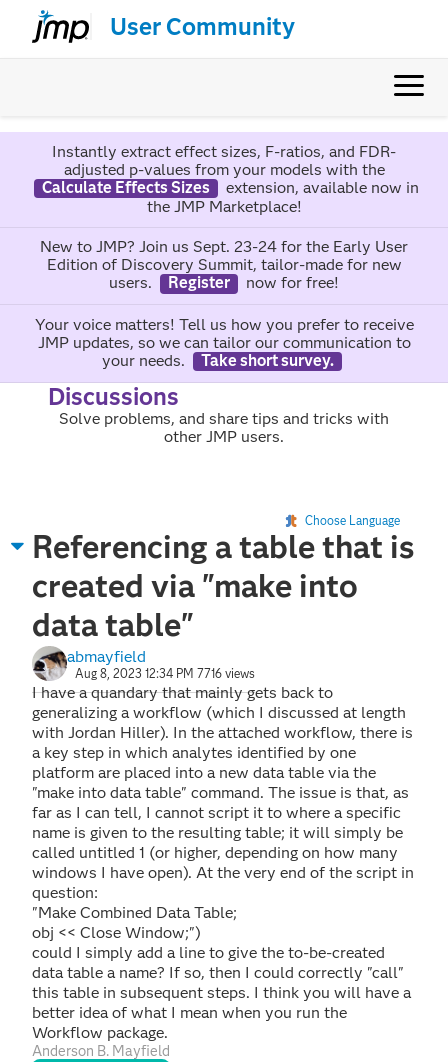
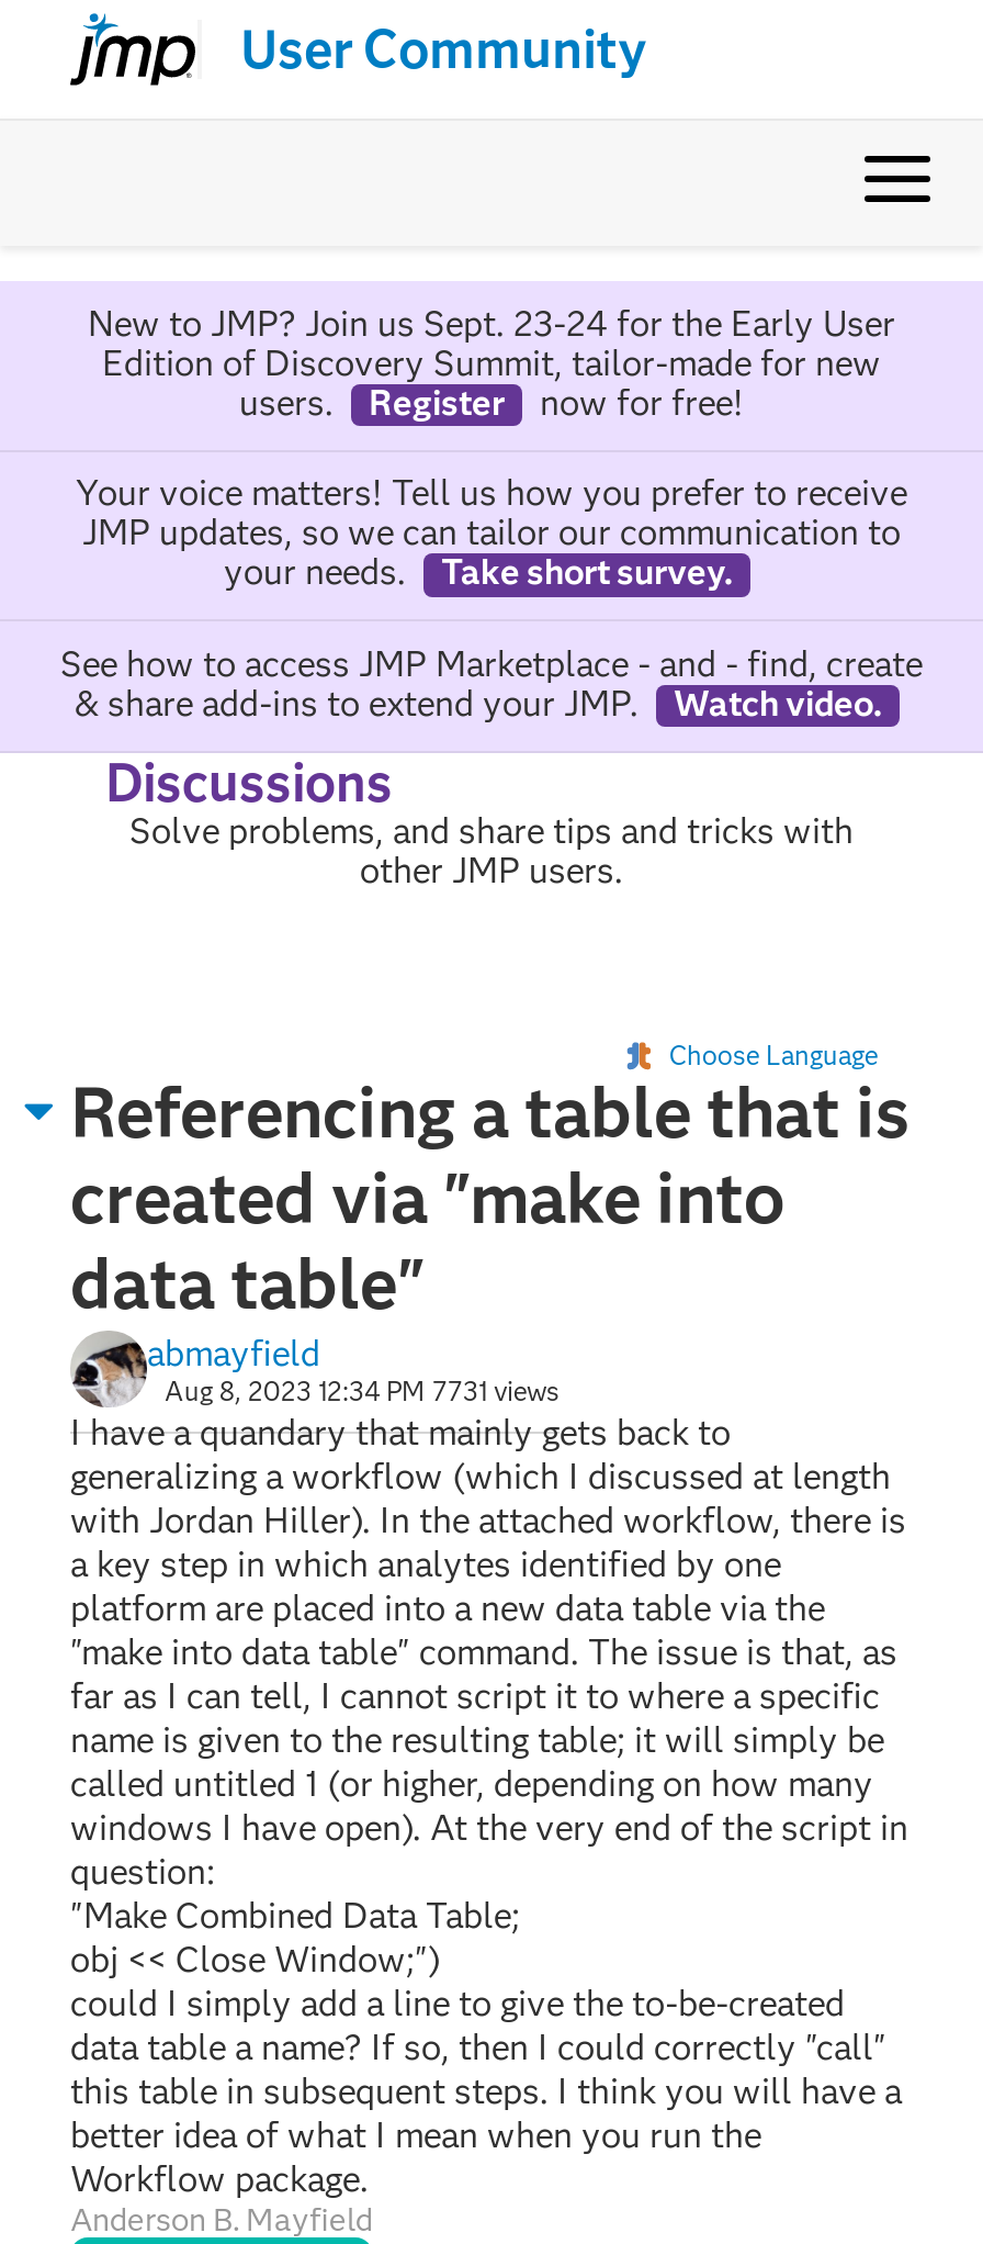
- Instantly extract effect sizes, F-ratios, and FDR-
- adjusted p-values from your models with the
- Calculate Effects Sizes
- extension, available now in
- the JMP Marketplace!

moved up: New to JMP? Join us Sept. 23-24 for the Early User | Edition of Discovery Summit, tailor-made for new | users. | ... | your needs. | Take short survey.

+ See how to access JMP Marketplace - and - find, create
+ & share add-ins to extend your JMP.
+ Watch video.

- Aug 8, 2023 12:34 PM 7716 views
+ Aug 8, 2023 12:34 PM 7731 views
